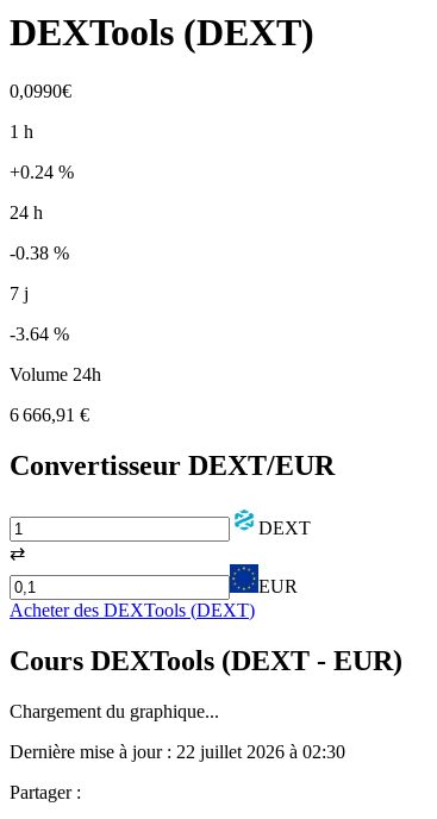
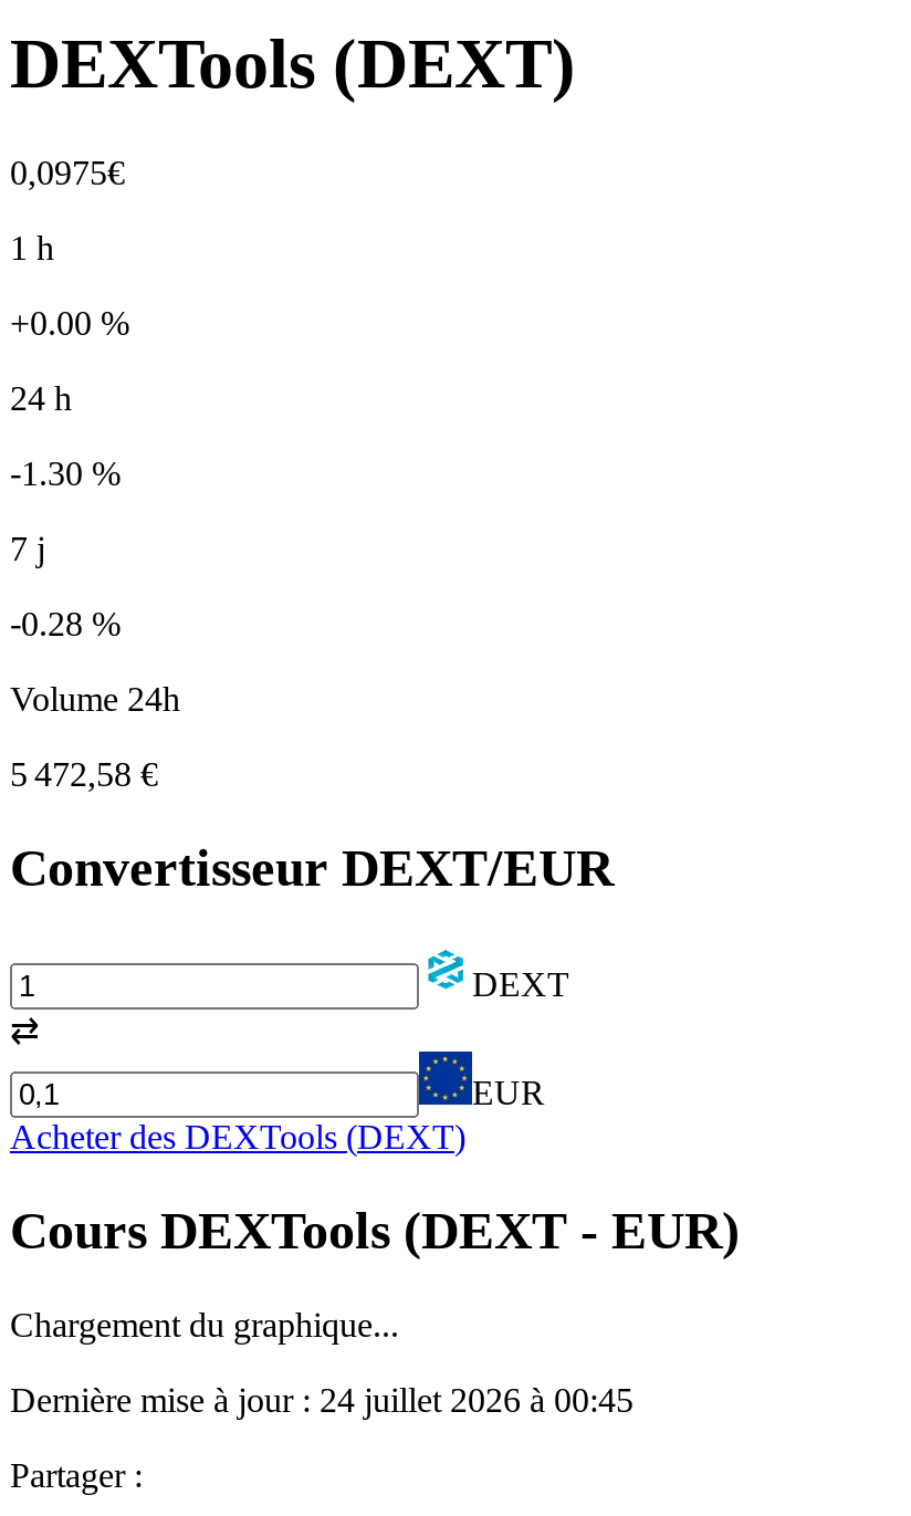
- 0,0990€
+ 0,0975€

- +0.24 %
+ +0.00 %

- -0.38 %
+ -1.30 %

- -3.64 %
+ -0.28 %

- 6 666,91 €
+ 5 472,58 €

- Dernière mise à jour : 22 juillet 2026 à 02:30
+ Dernière mise à jour : 24 juillet 2026 à 00:45
